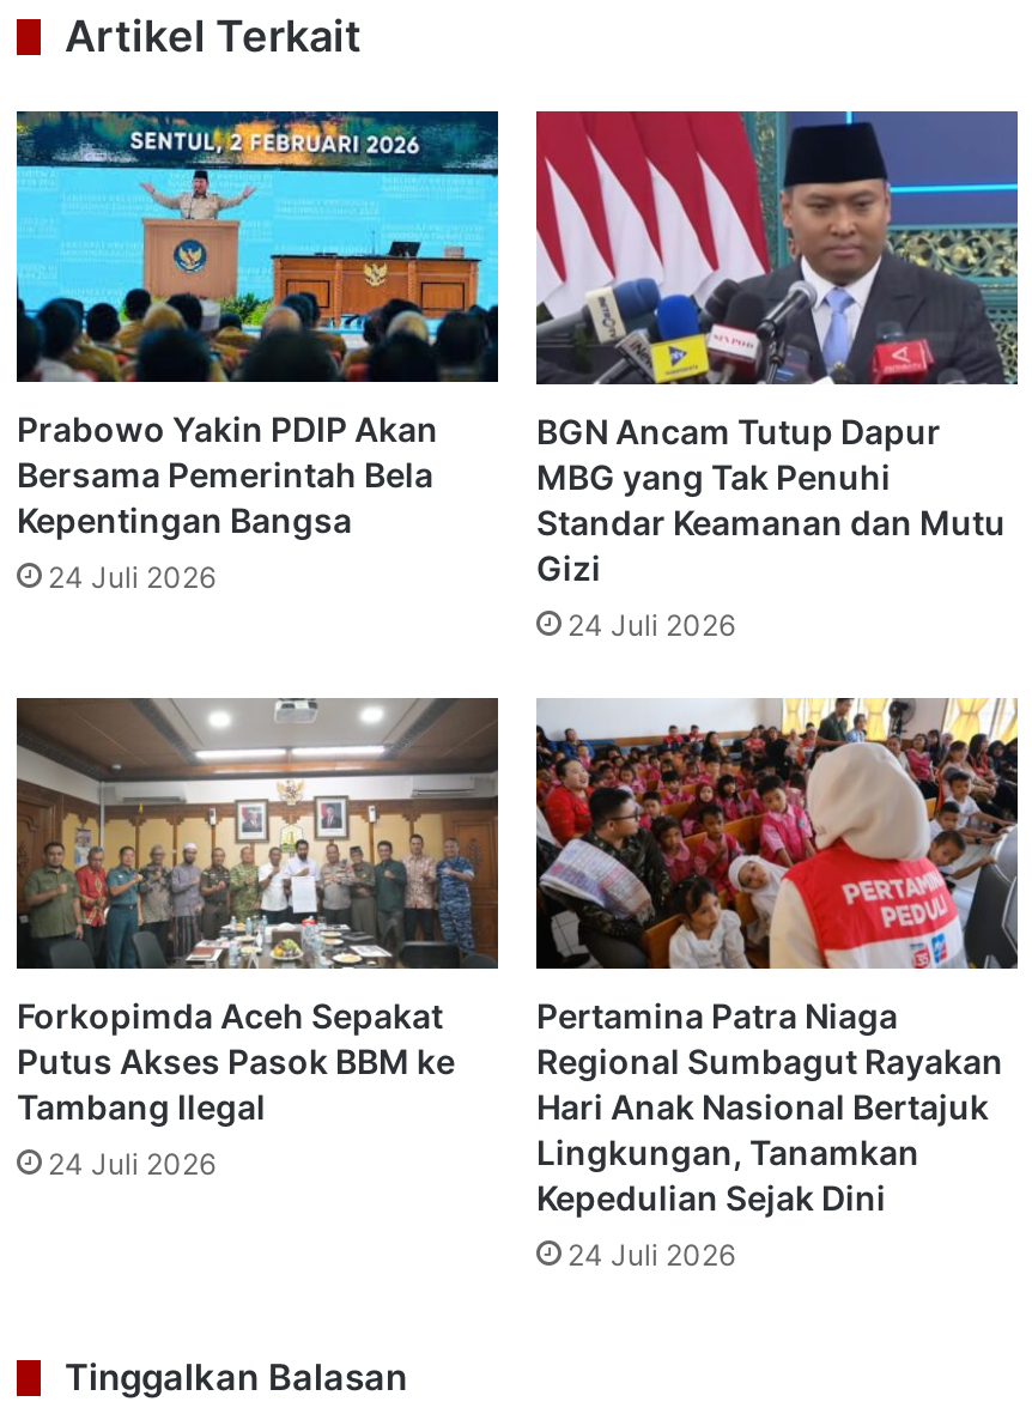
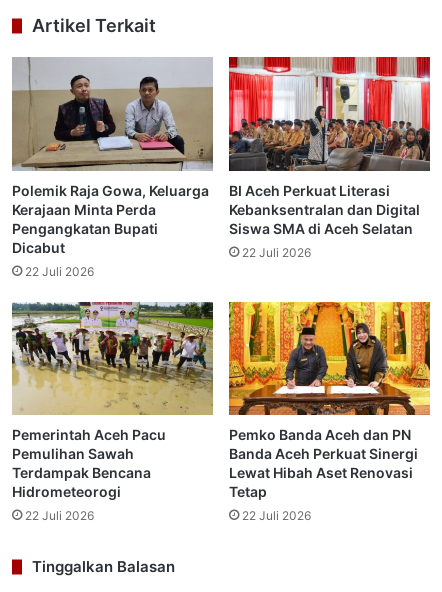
- [image]
- Prabowo Yakin PDIP Akan
- Bersama Pemerintah Bela
- Kepentingan Bangsa
+ [image]
+ Polemik Raja Gowa, Keluarga
+ Kerajaan Minta Perda
+ Pengangkatan Bupati
+ Dicabut

- [image]
- BGN Ancam Tutup Dapur
- MBG yang Tak Penuhi
- Standar Keamanan dan Mutu
- Gizi
+ [image]
+ BI Aceh Perkuat Literasi
+ Kebanksentralan dan Digital
+ Siswa SMA di Aceh Selatan

- 24 Juli 2026
+ 22 Juli 2026

- 24 Juli 2026
+ 22 Juli 2026

- [image]
- Forkopimda Aceh Sepakat
- Putus Akses Pasok BBM ke
- Tambang Ilegal
+ [image]
+ Pemerintah Aceh Pacu
+ Pemulihan Sawah
+ Terdampak Bencana
+ Hidrometeorogi

- [image]
- Pertamina Patra Niaga
- Regional Sumbagut Rayakan
- Hari Anak Nasional Bertajuk
- Lingkungan, Tanamkan
- Kepedulian Sejak Dini
+ [image]
+ Pemko Banda Aceh dan PN
+ Banda Aceh Perkuat Sinergi
+ Lewat Hibah Aset Renovasi
+ Tetap

- 24 Juli 2026
+ 22 Juli 2026

- 24 Juli 2026
+ 22 Juli 2026
